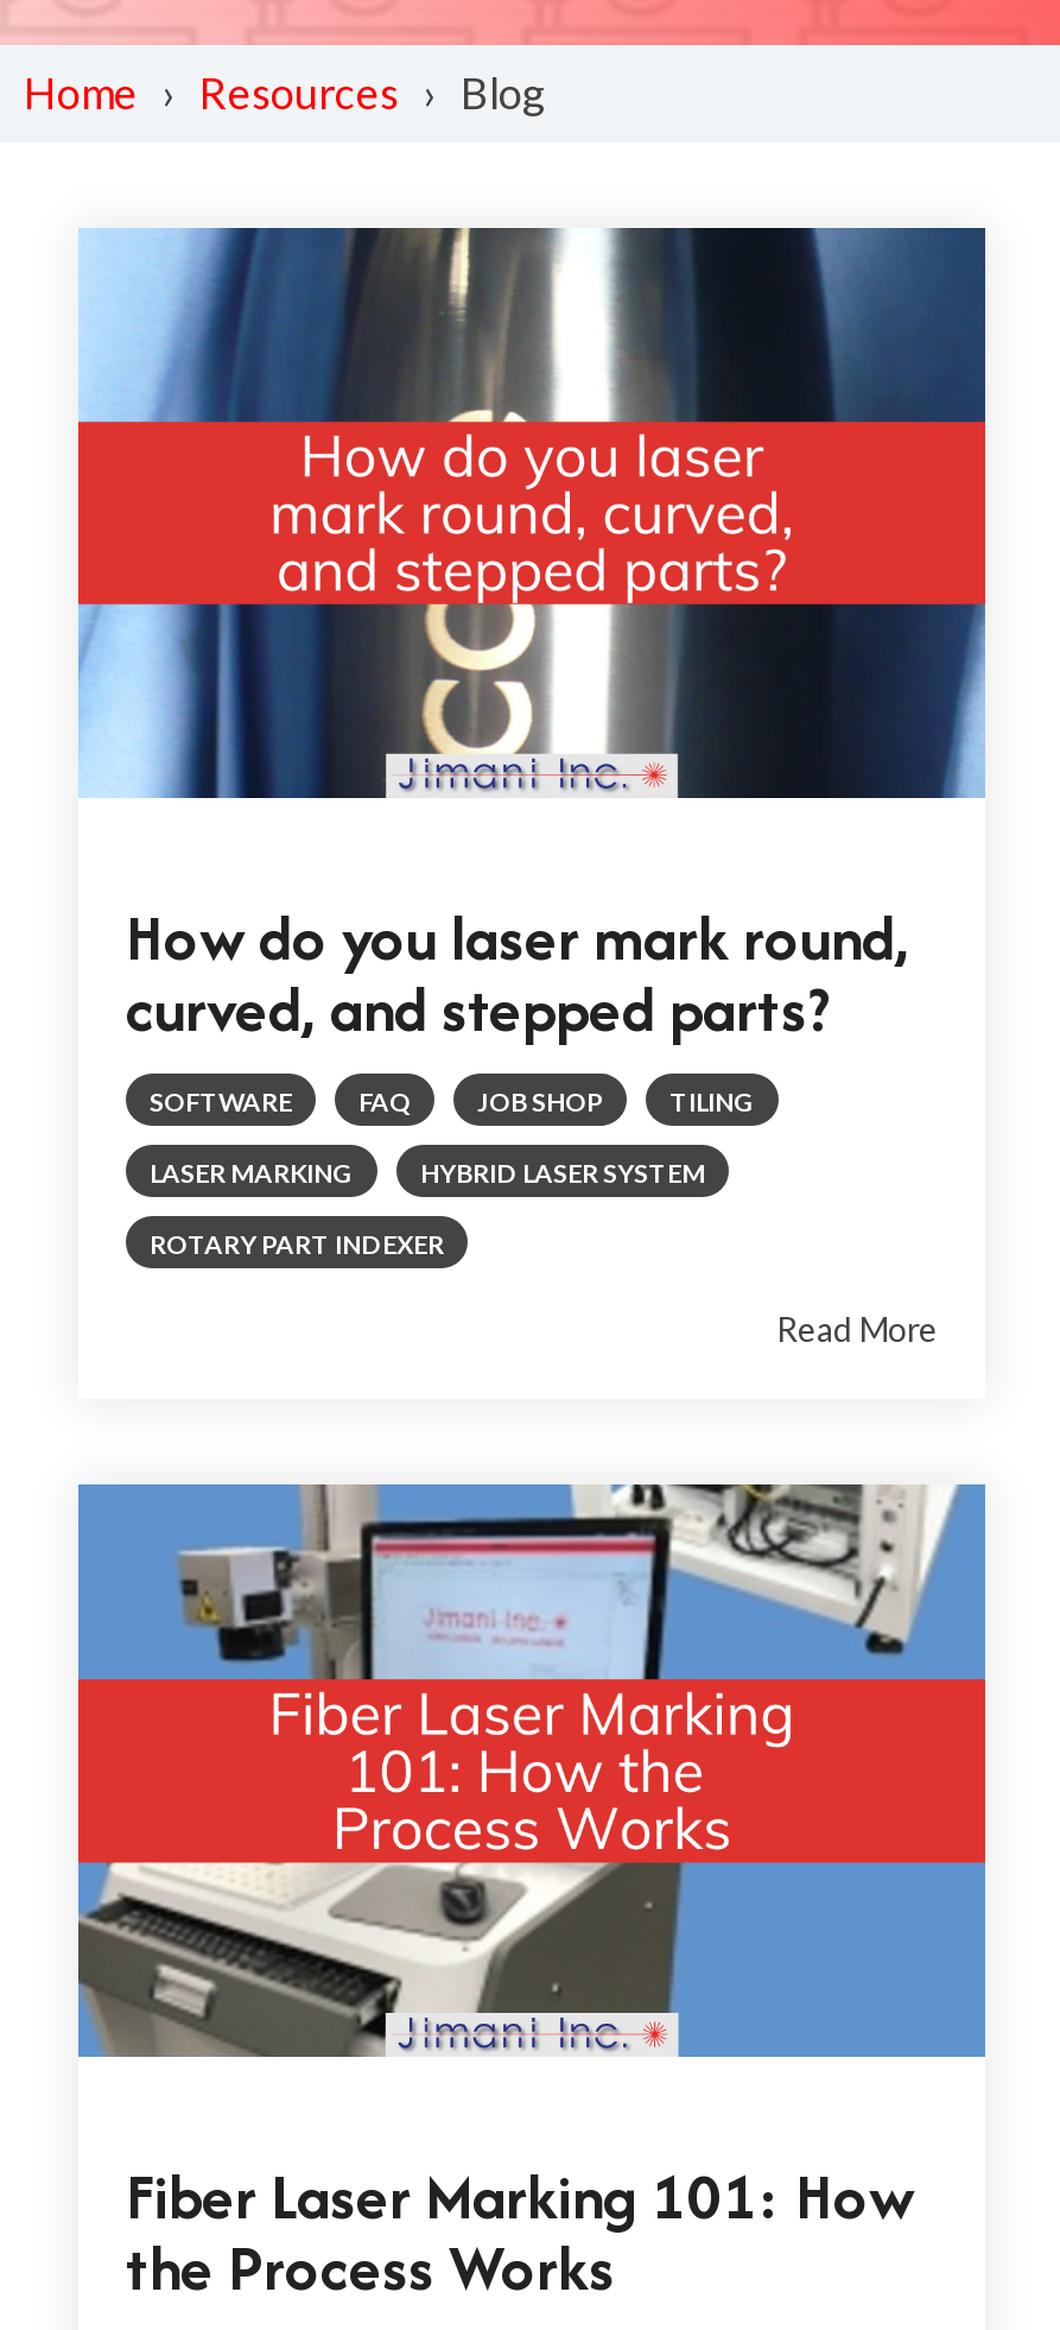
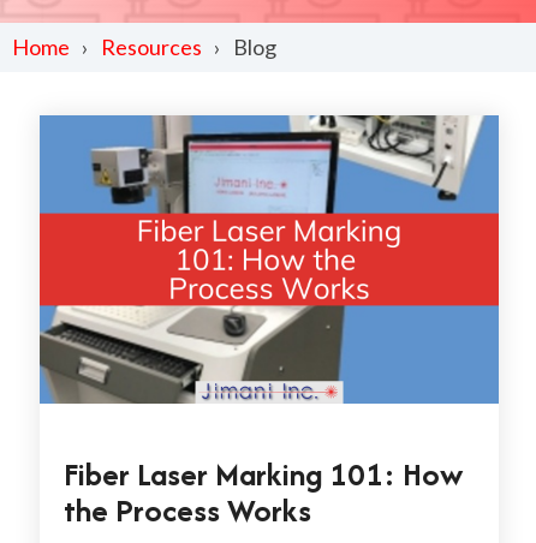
- [image]
- How do you laser mark round,
- curved, and stepped parts?
- SOFTWARE
- FAQ
- JOB SHOP
- TILING
- LASER MARKING
- HYBRID LASER SYSTEM
- ROTARY PART INDEXER
- Read More
